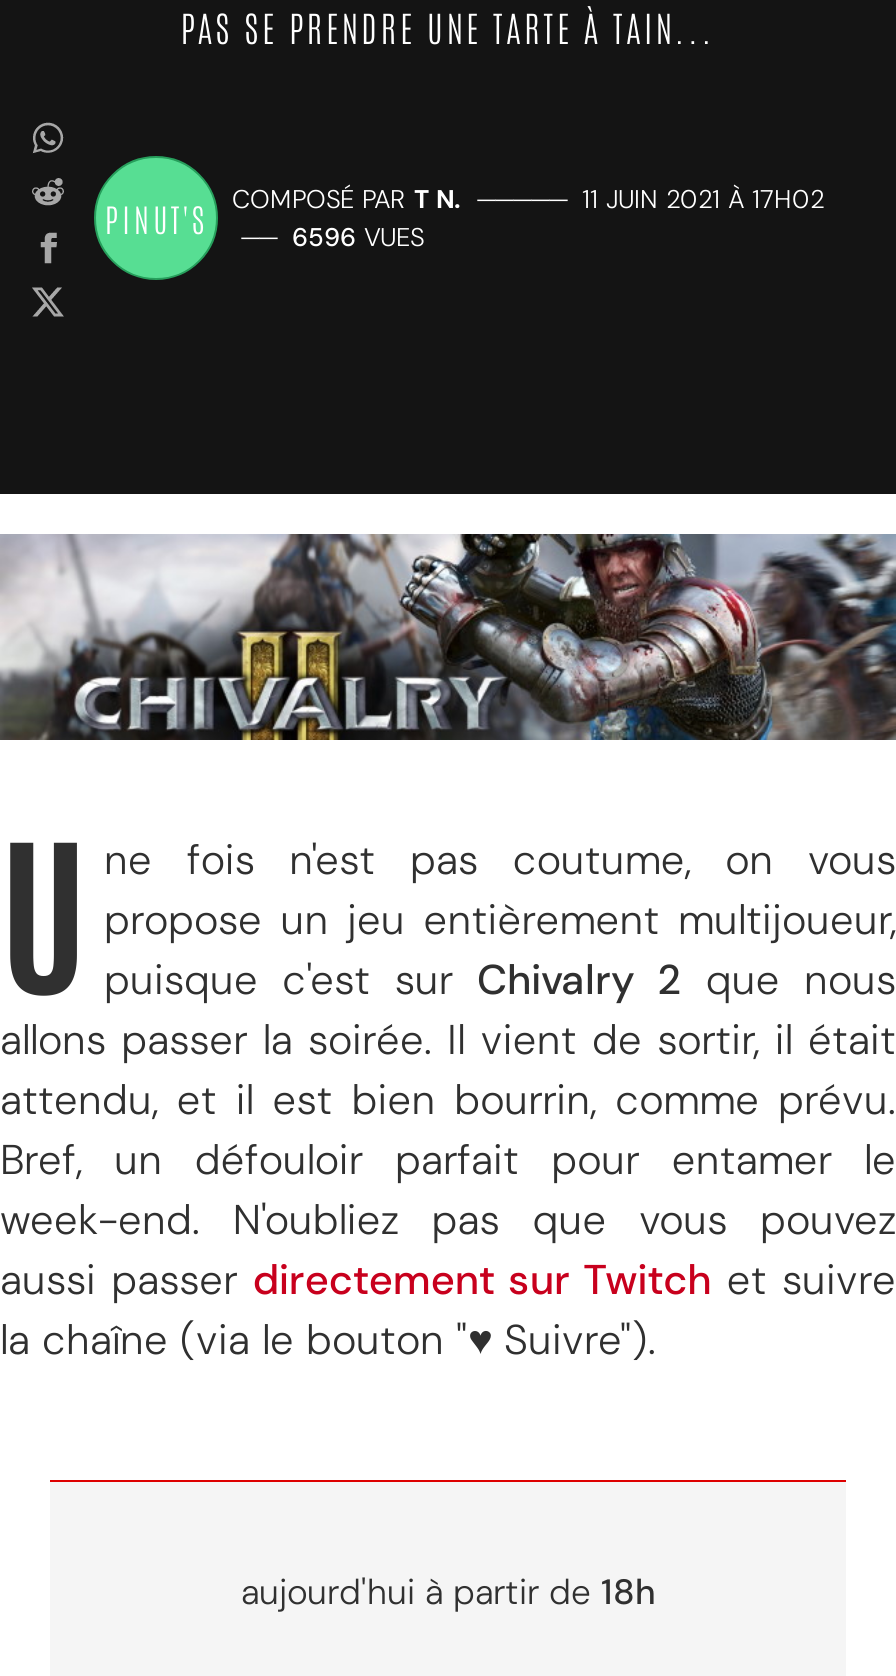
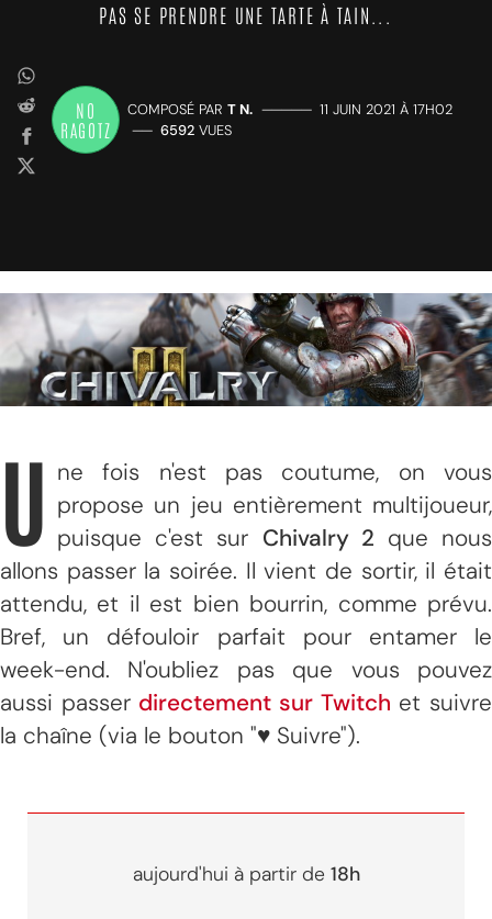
- PINUT'S
+ NO
+ RAGOTZ

- —— 6596 VUES
+ —— 6592 VUES
